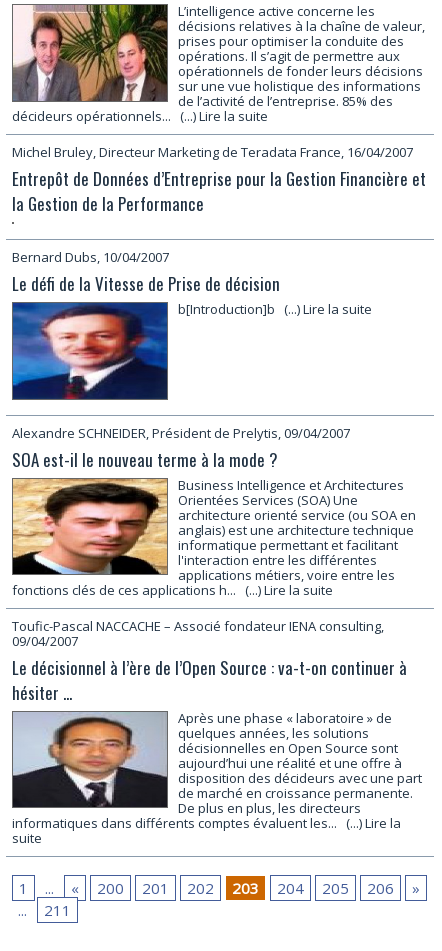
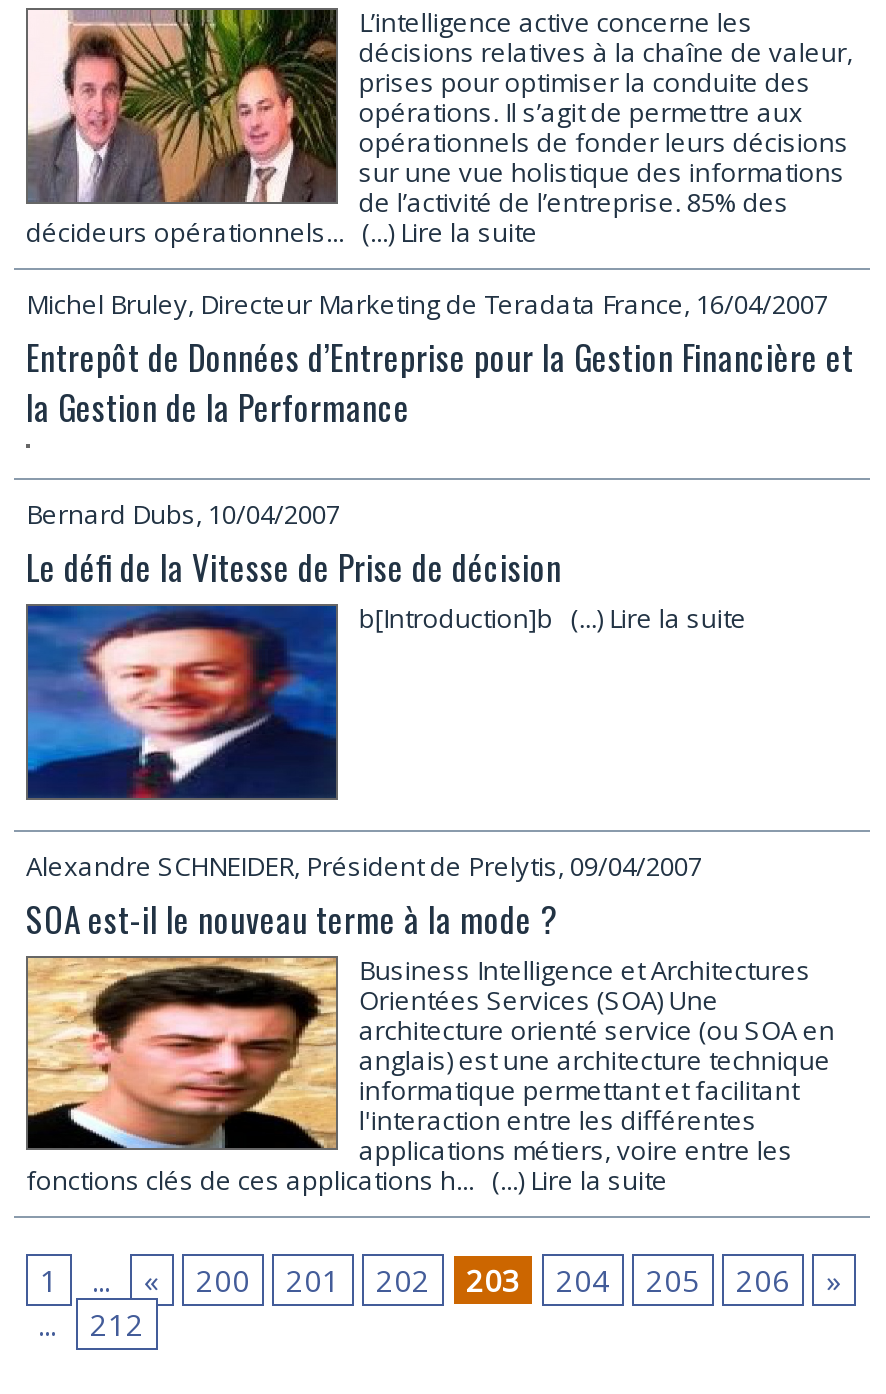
- [image]
- Toufic-Pascal NACCACHE – Associé fondateur IENA consulting,
- 09/04/2007
- Le décisionnel à l’ère de l’Open Source : va-t-on continuer à
- hésiter ...
- Après une phase « laboratoire » de
- quelques années, les solutions
- décisionnelles en Open Source sont
- aujourd’hui une réalité et une offre à
- disposition des décideurs avec une part
- de marché en croissance permanente.
- De plus en plus, les directeurs
- informatiques dans différents comptes évaluent les... (...) Lire la
- suite

- 211
+ 212
